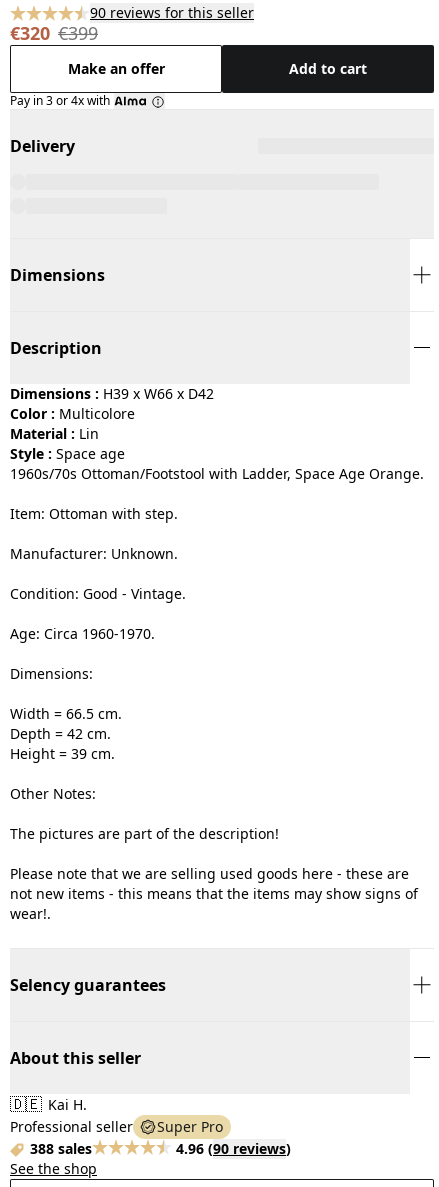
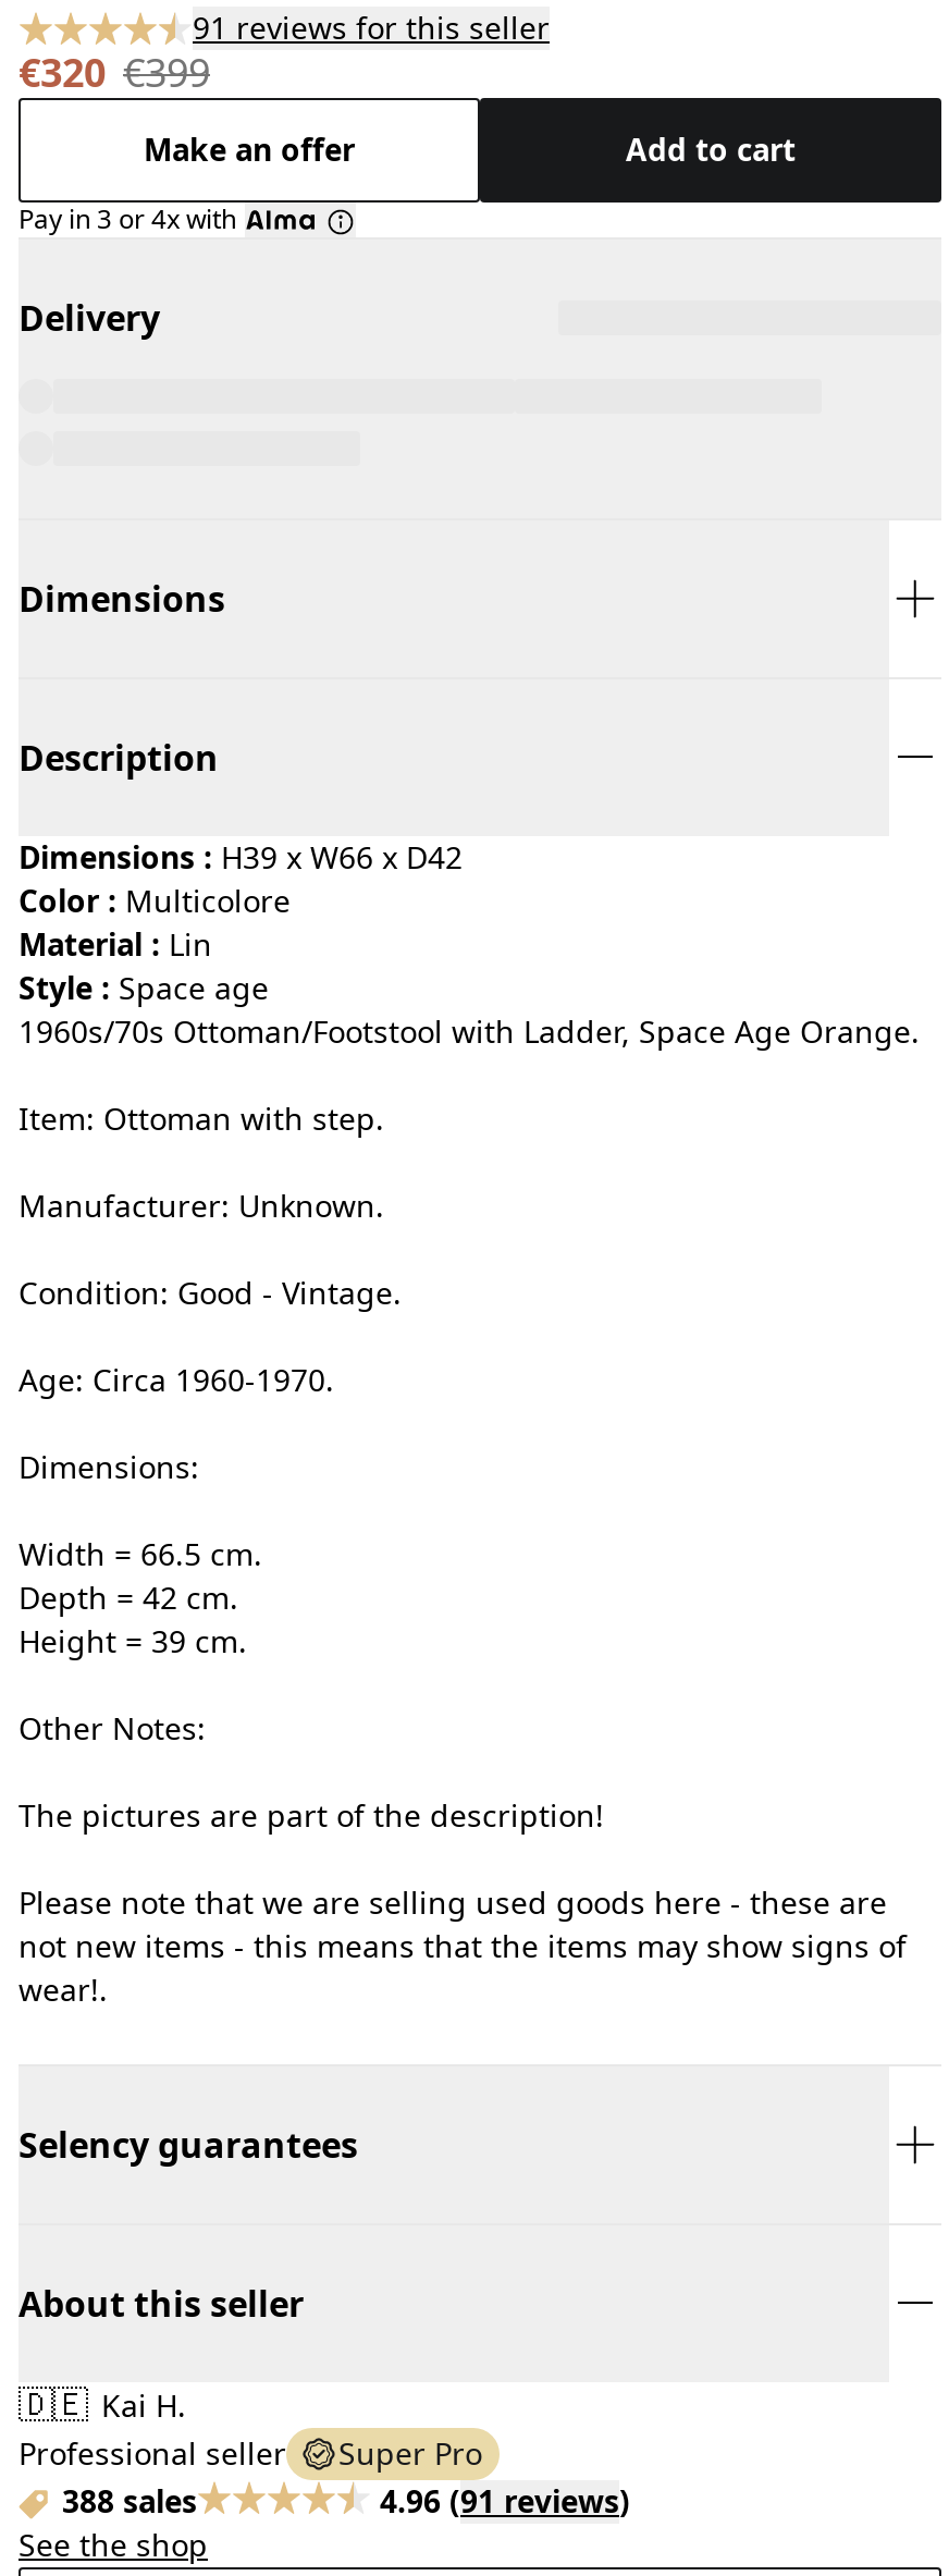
- 90 reviews for this seller
+ 91 reviews for this seller

- 4.96 (90 reviews)
+ 4.96 (91 reviews)
